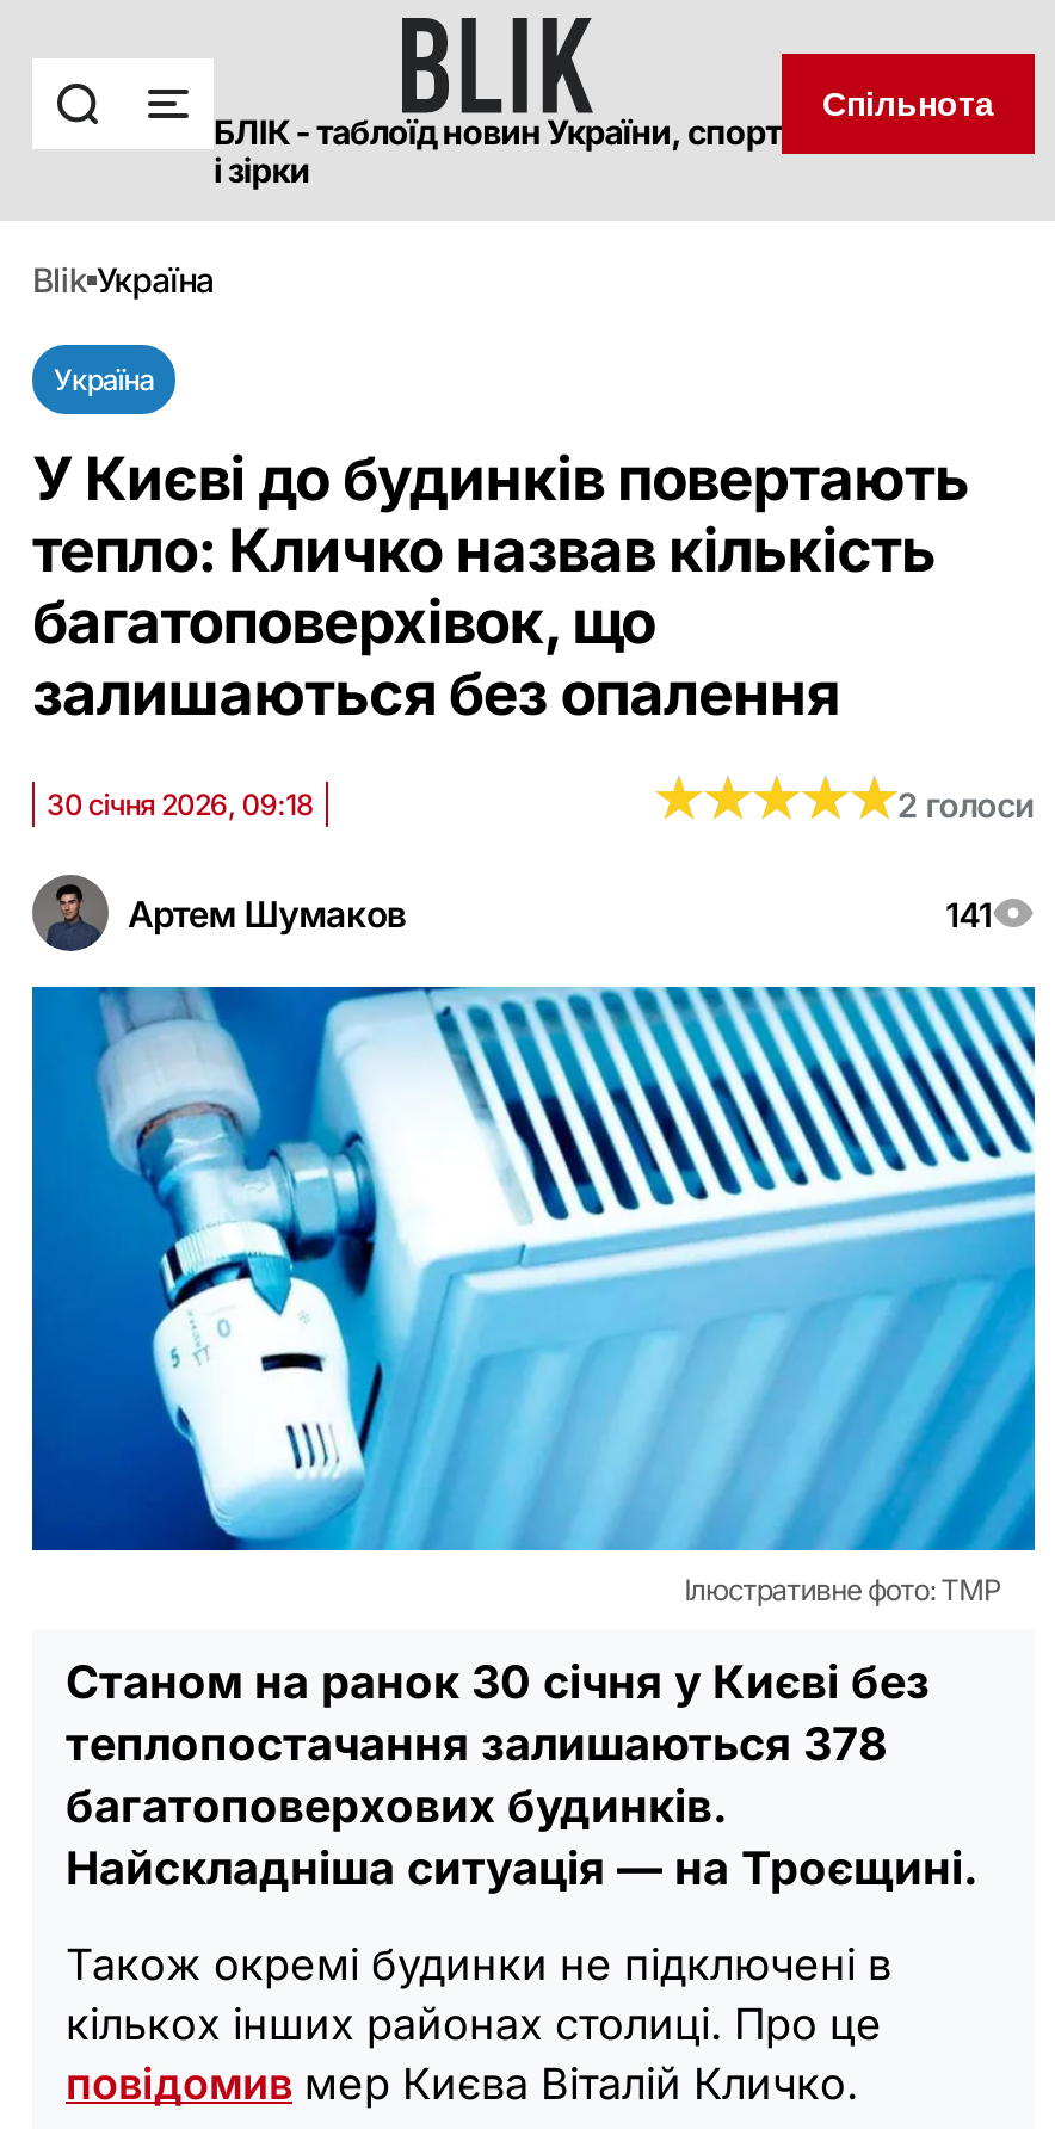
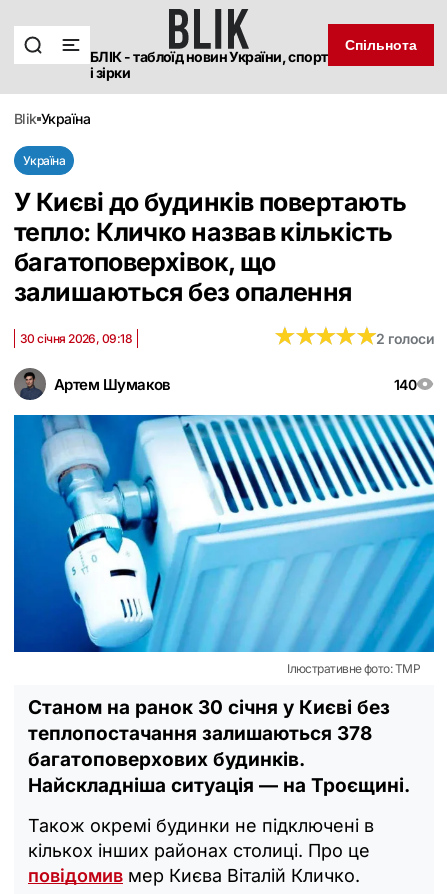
- 141
+ 140
